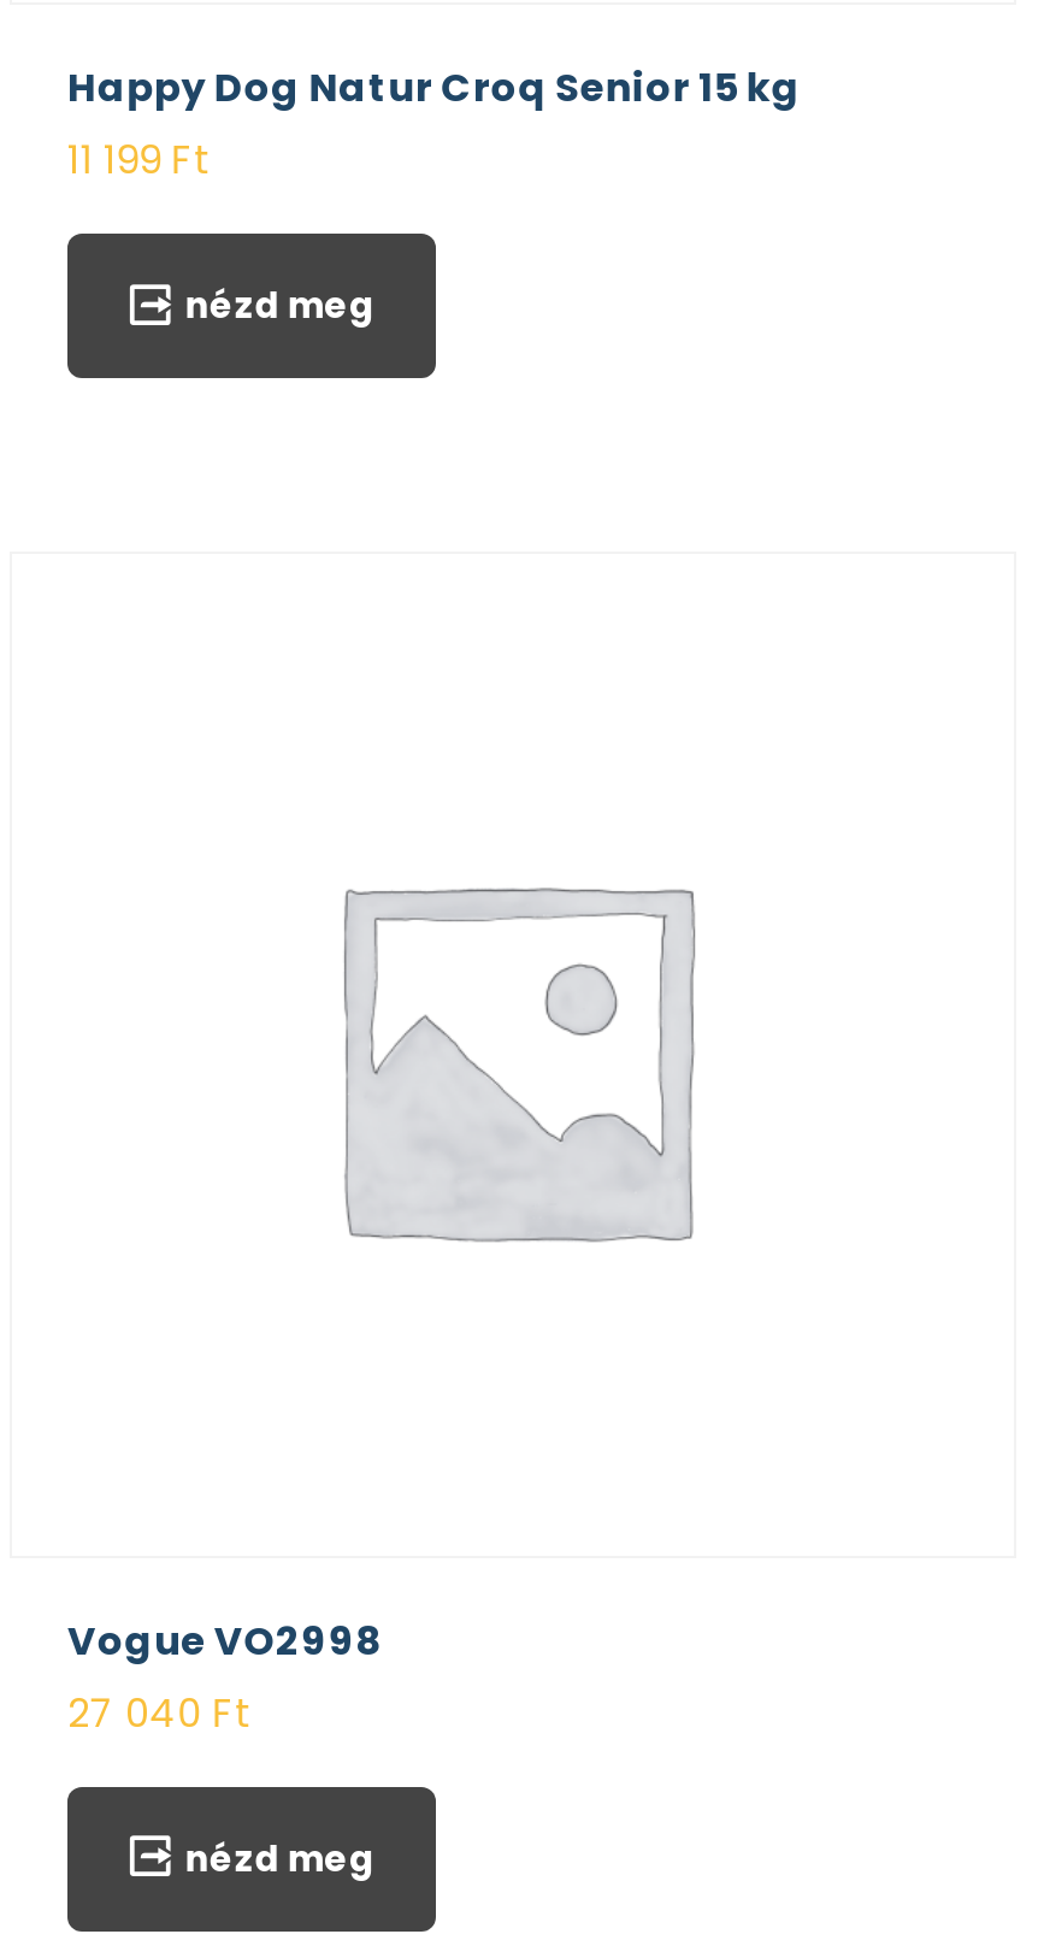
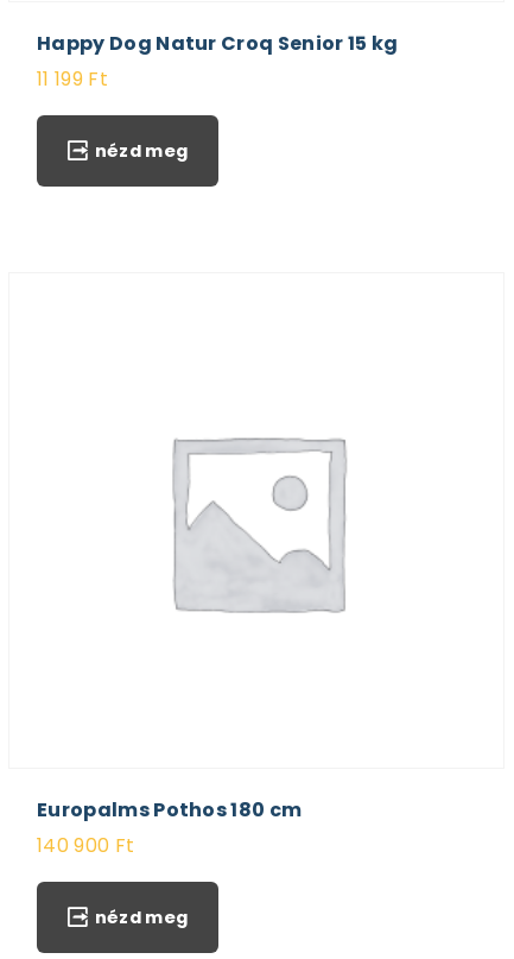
- Vogue VO2998
- 27 040 Ft
+ Europalms Pothos 180 cm
+ 140 900 Ft
